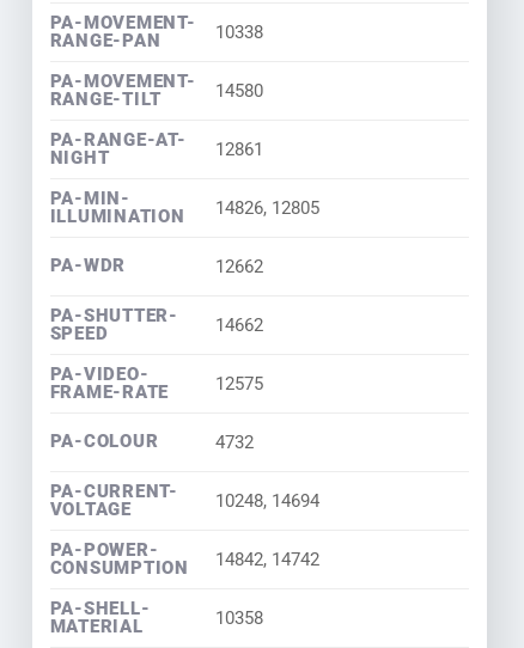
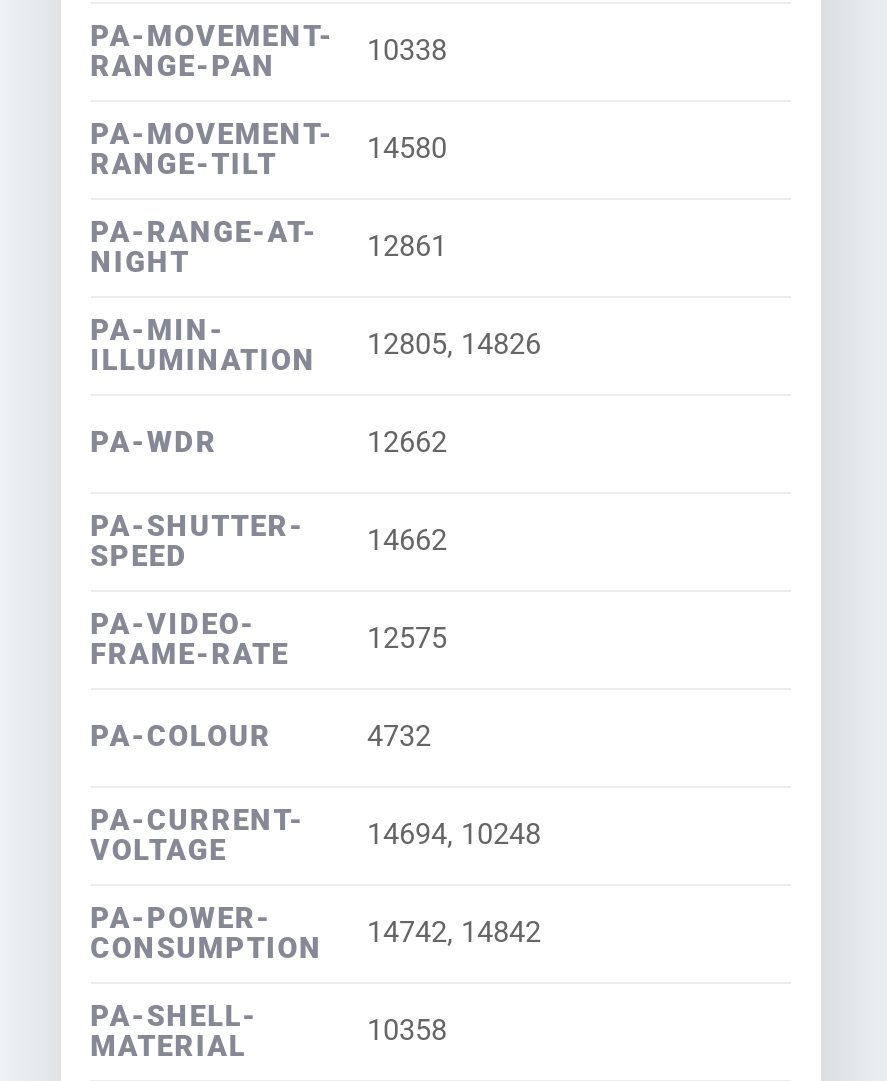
- ILLUMINATION 14826, 12805
+ ILLUMINATION 12805, 14826

- PA-CURRENT- 10248, 14694
+ PA-CURRENT- 14694, 10248

- CONSUMPTION 14842, 14742
+ CONSUMPTION 14742, 14842
